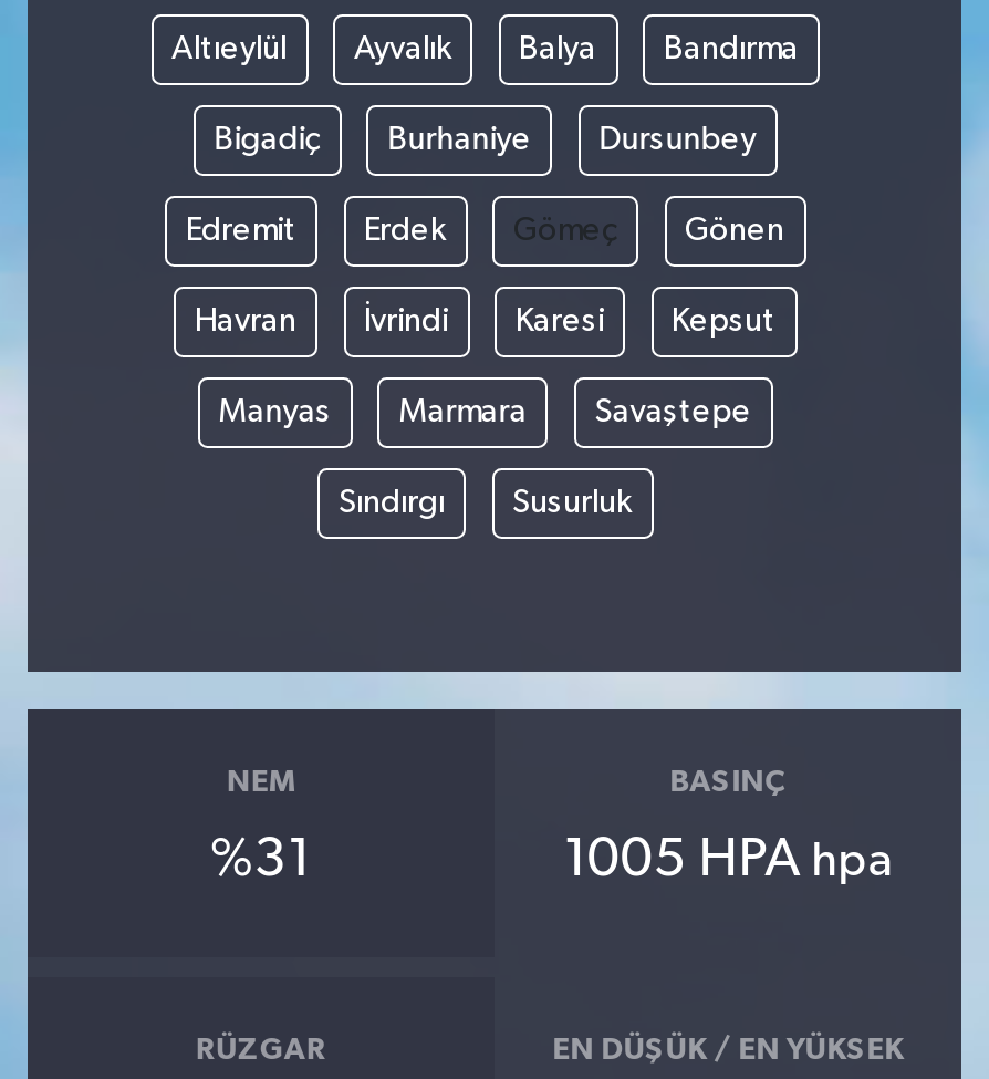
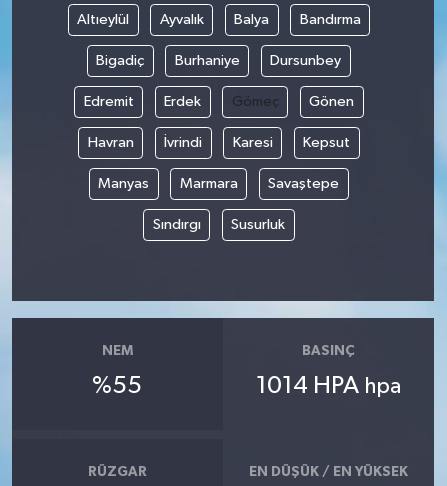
- %31
+ %55

- 1005 HPA hpa
+ 1014 HPA hpa
